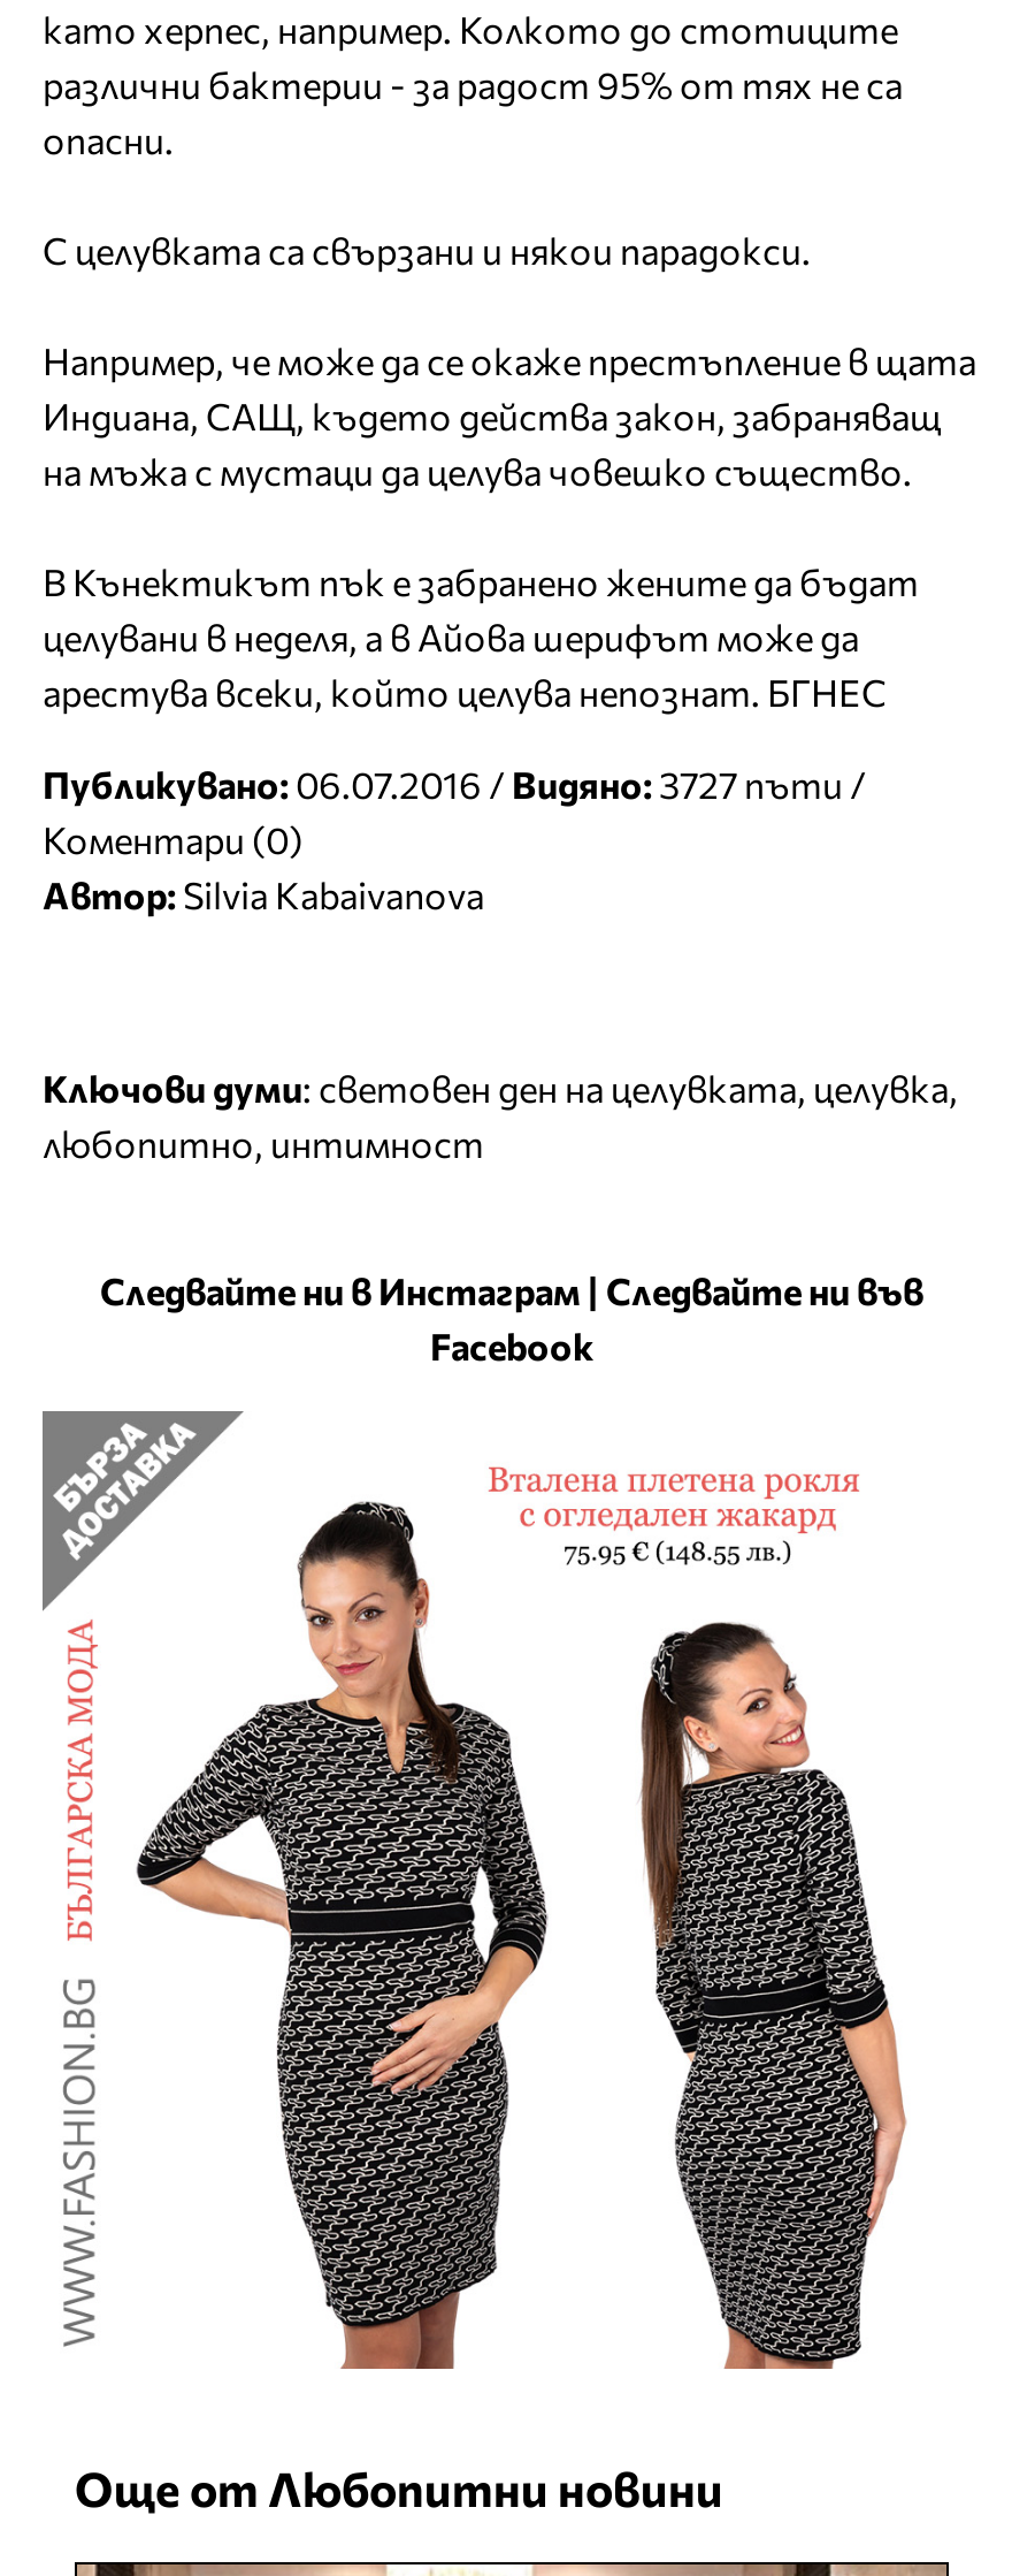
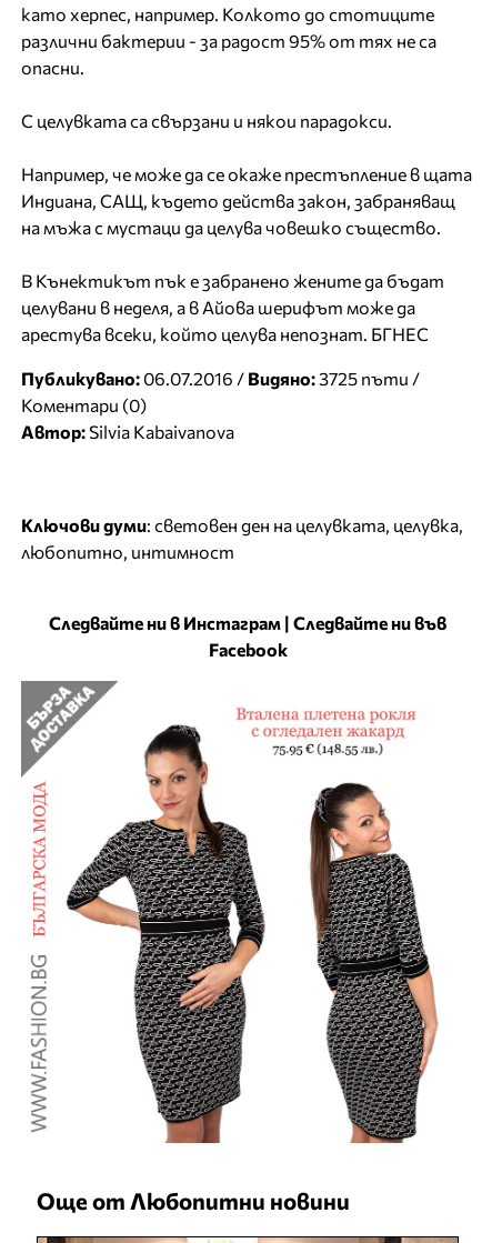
- Публикувано: 06.07.2016 / Видяно: 3727 пъти /
+ Публикувано: 06.07.2016 / Видяно: 3725 пъти /
